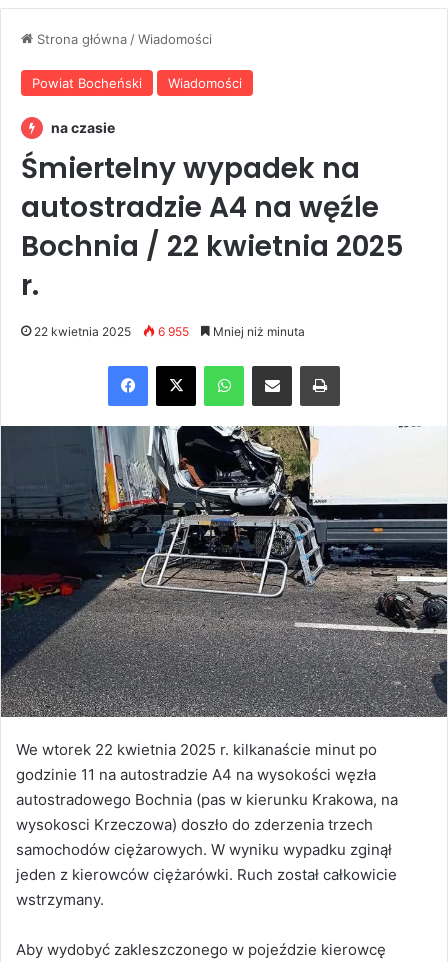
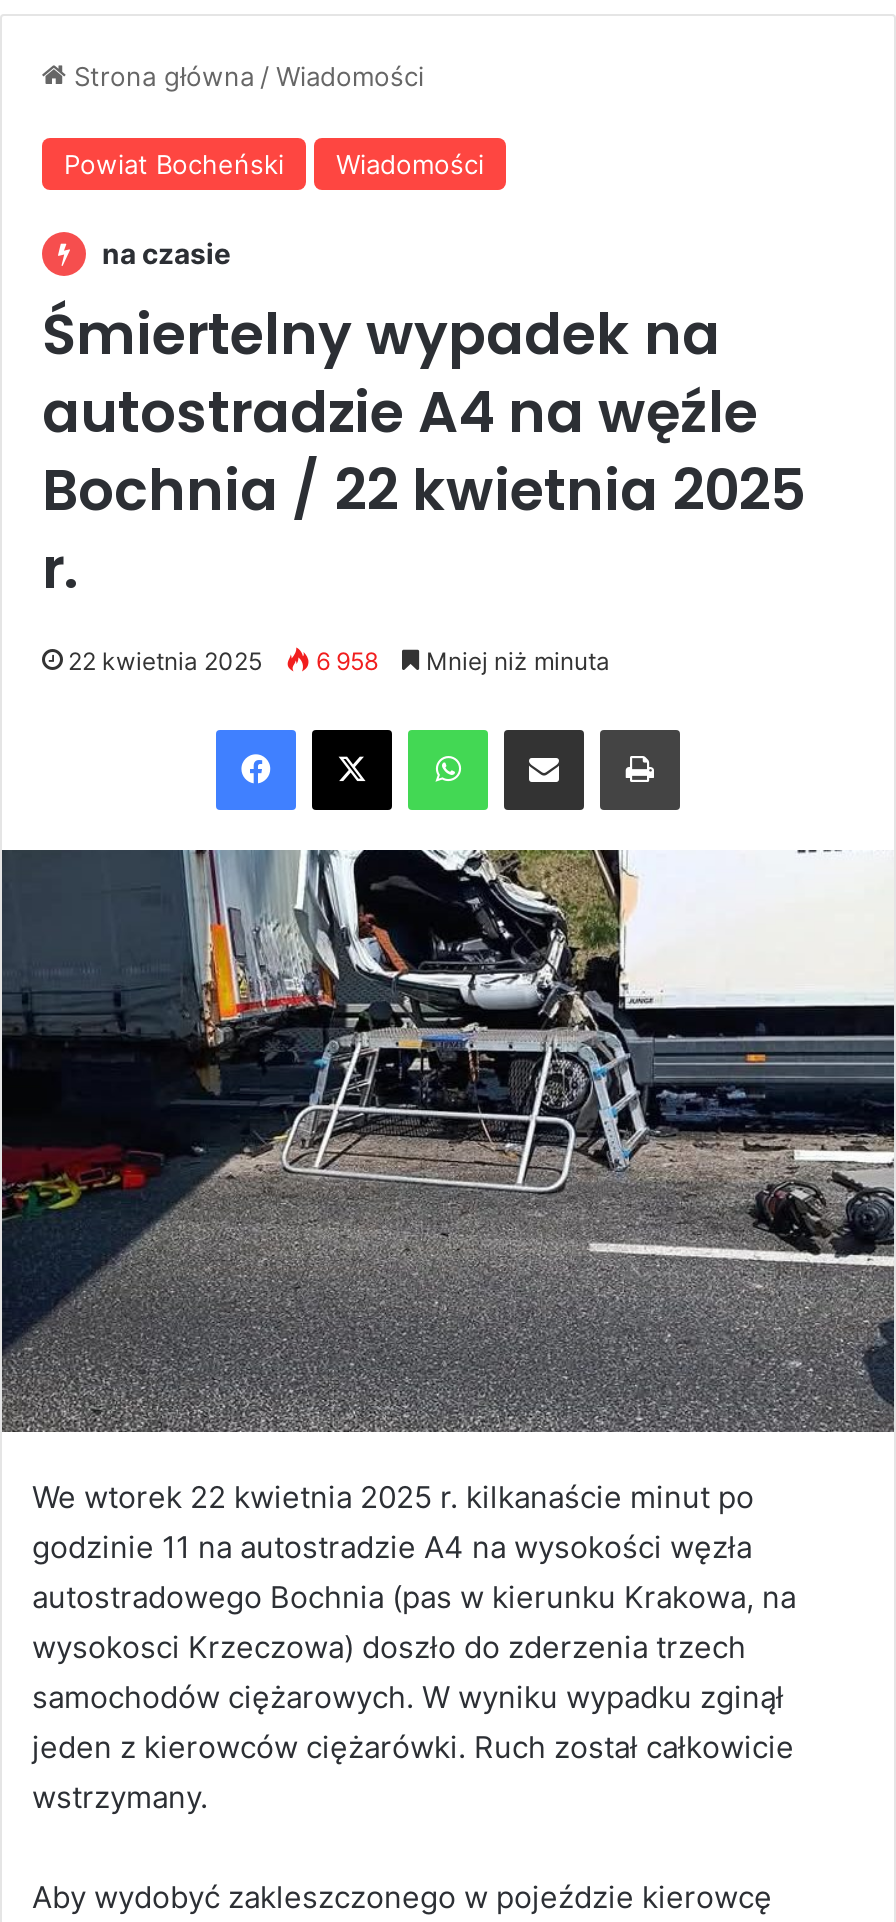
- 22 kwietnia 2025 6 955 Mniej niż minuta
+ 22 kwietnia 2025 6 958 Mniej niż minuta
